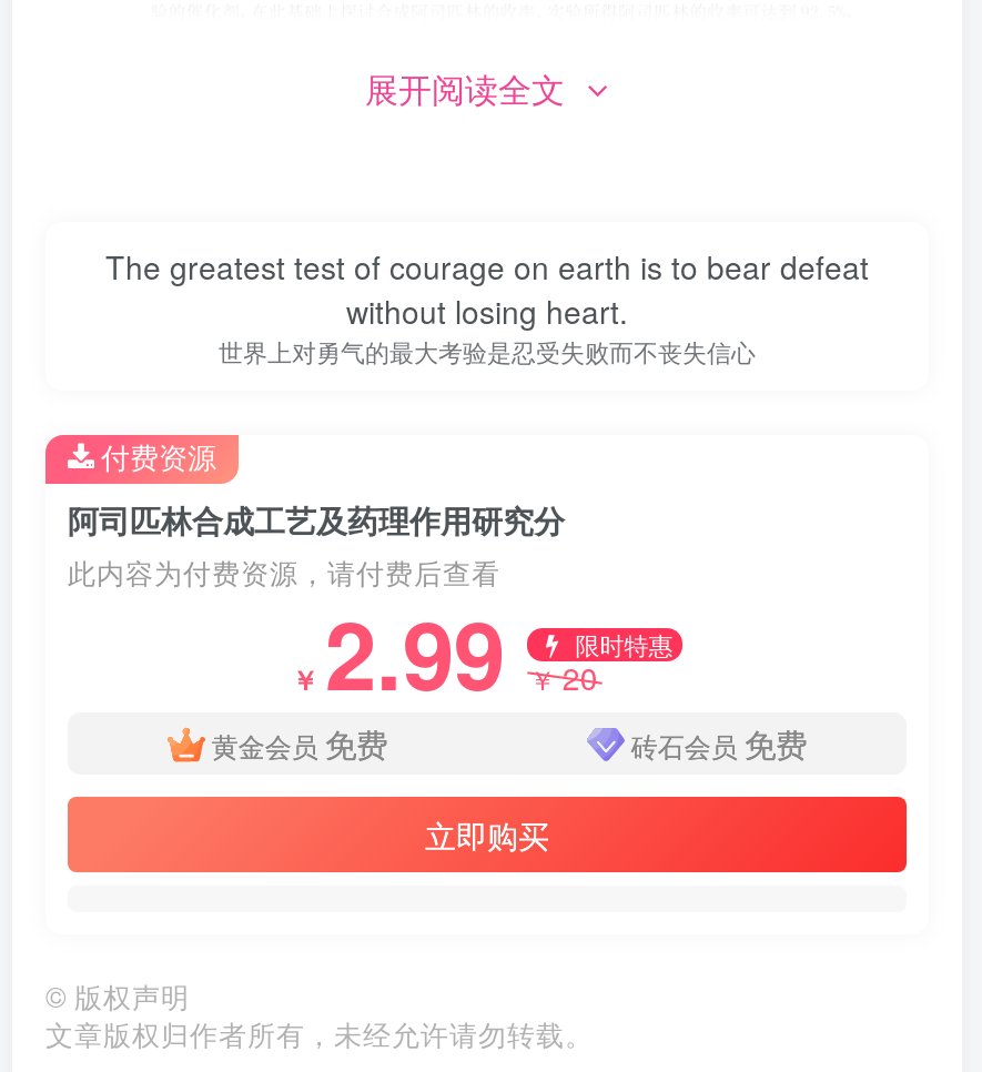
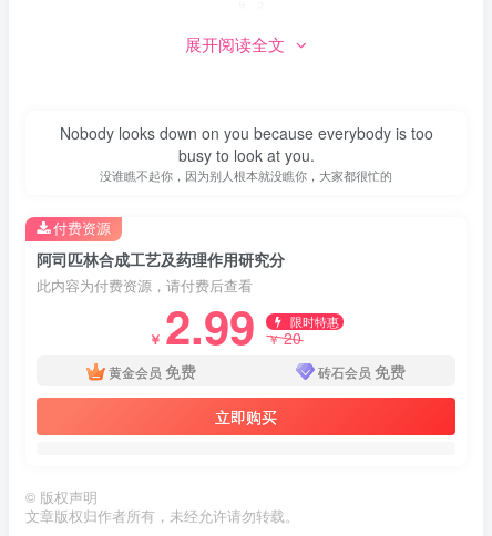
- The greatest test of courage on earth is to bear defeat
- without losing heart.
- 世界上对勇气的最大考验是忍受失败而不丧失信心
+ Nobody looks down on you because everybody is too
+ busy to look at you.
+ 没谁瞧不起你，因为别人根本就没瞧你，大家都很忙的
